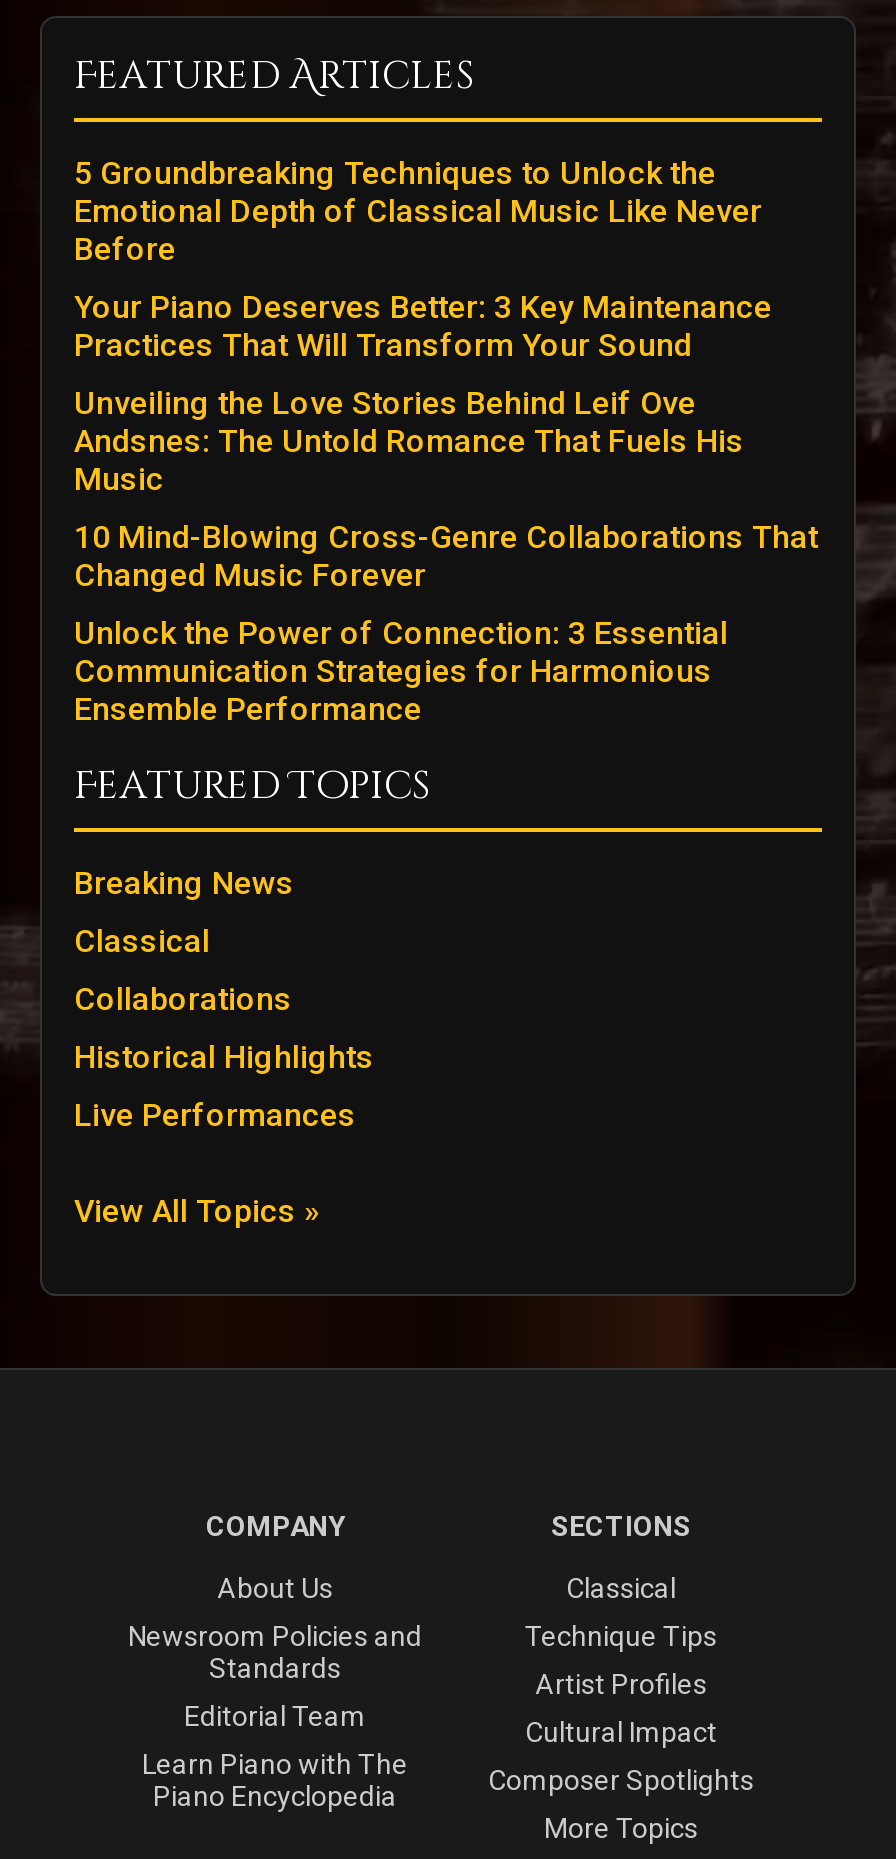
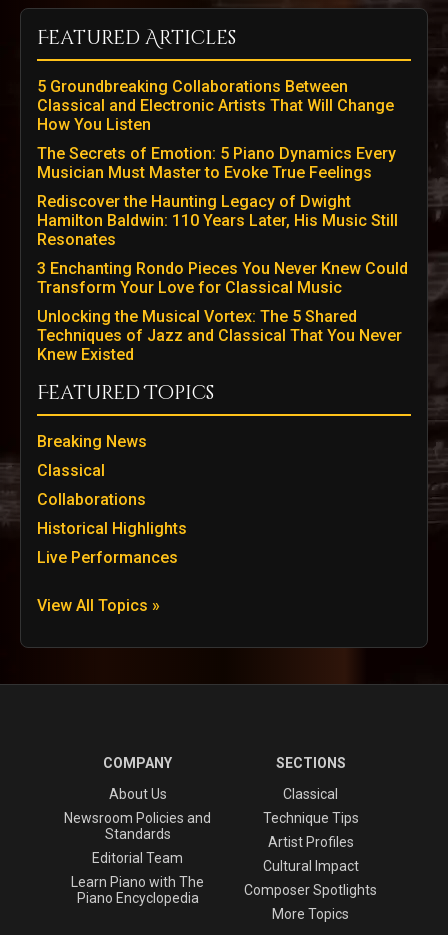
- 5 Groundbreaking Techniques to Unlock the
- Emotional Depth of Classical Music Like Never
- Before
+ 5 Groundbreaking Collaborations Between
+ Classical and Electronic Artists That Will Change
+ How You Listen

- Your Piano Deserves Better: 3 Key Maintenance
- Practices That Will Transform Your Sound
+ The Secrets of Emotion: 5 Piano Dynamics Every
+ Musician Must Master to Evoke True Feelings

- Unveiling the Love Stories Behind Leif Ove
- Andsnes: The Untold Romance That Fuels His
- Music
+ Rediscover the Haunting Legacy of Dwight
+ Hamilton Baldwin: 110 Years Later, His Music Still
+ Resonates

- 10 Mind-Blowing Cross-Genre Collaborations That
- Changed Music Forever
+ 3 Enchanting Rondo Pieces You Never Knew Could
+ Transform Your Love for Classical Music

- Unlock the Power of Connection: 3 Essential
- Communication Strategies for Harmonious
- Ensemble Performance
+ Unlocking the Musical Vortex: The 5 Shared
+ Techniques of Jazz and Classical That You Never
+ Knew Existed
